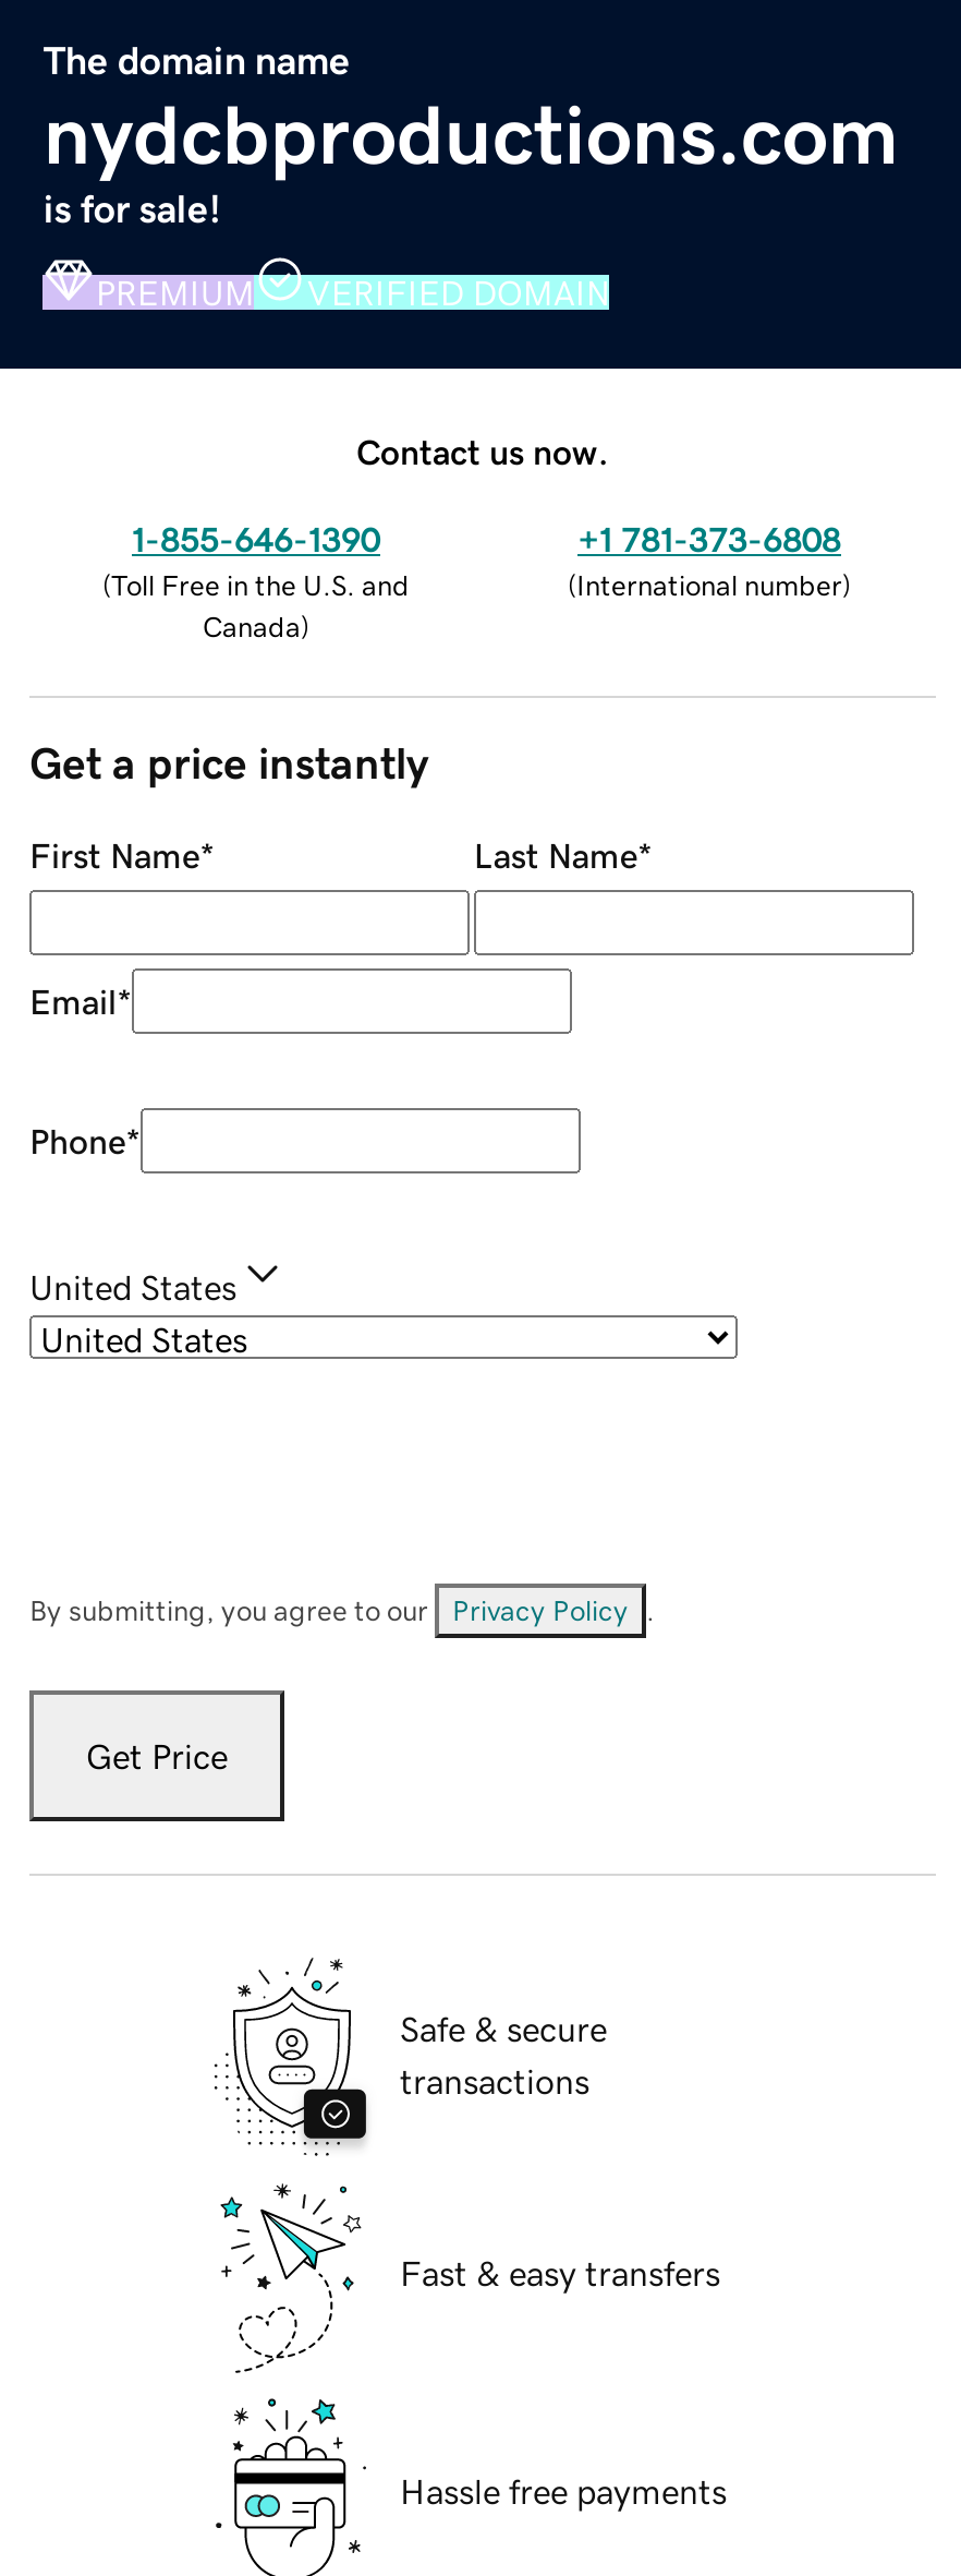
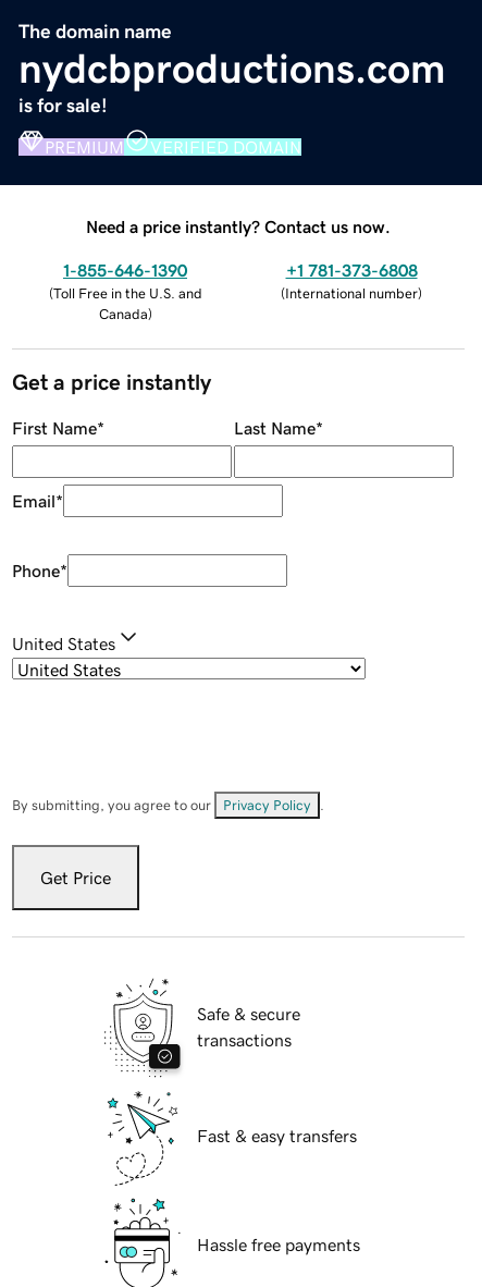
- Contact us now.
+ Need a price instantly? Contact us now.
